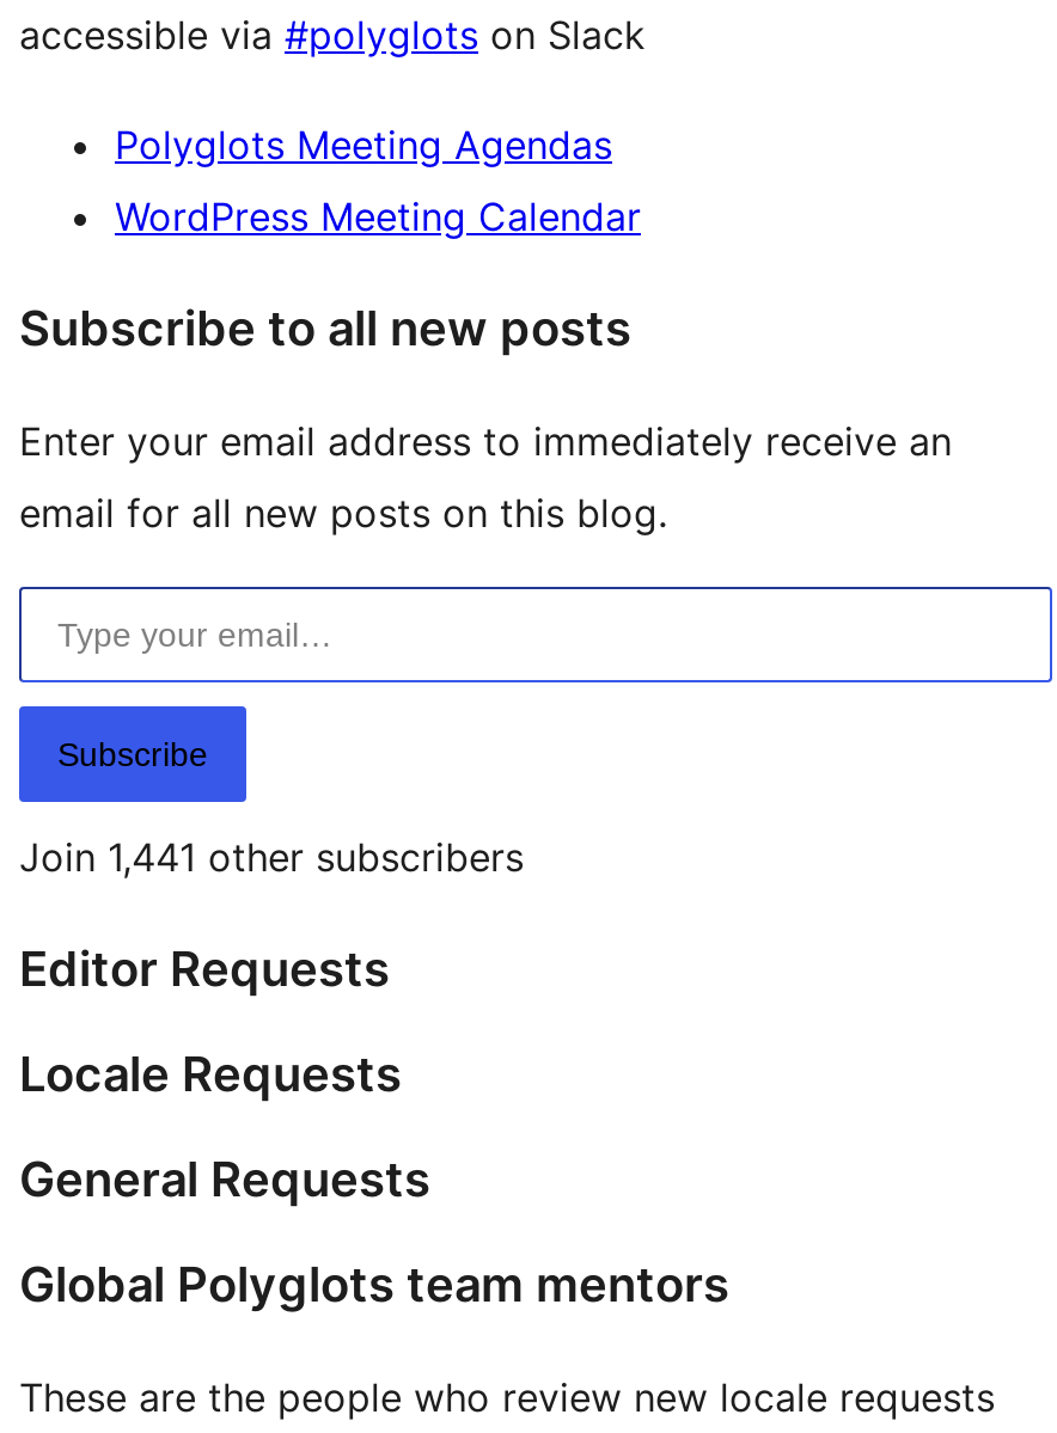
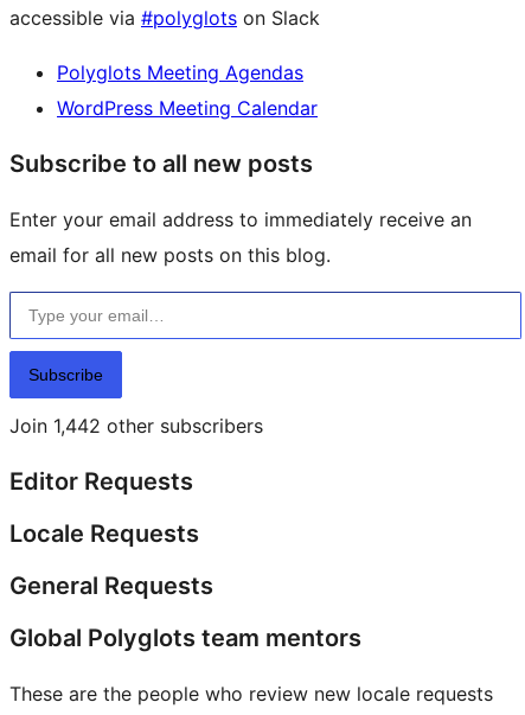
- Join 1,441 other subscribers
+ Join 1,442 other subscribers
